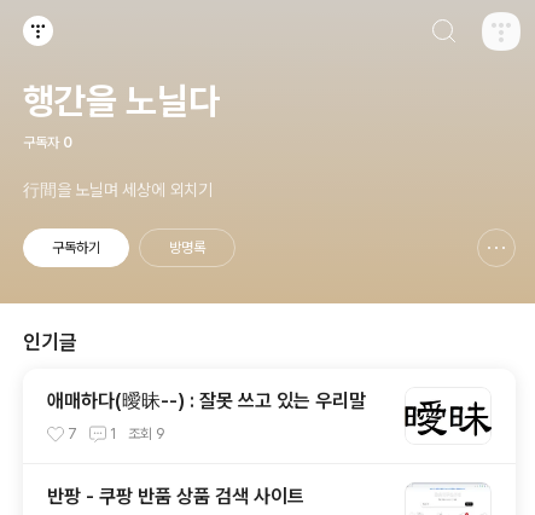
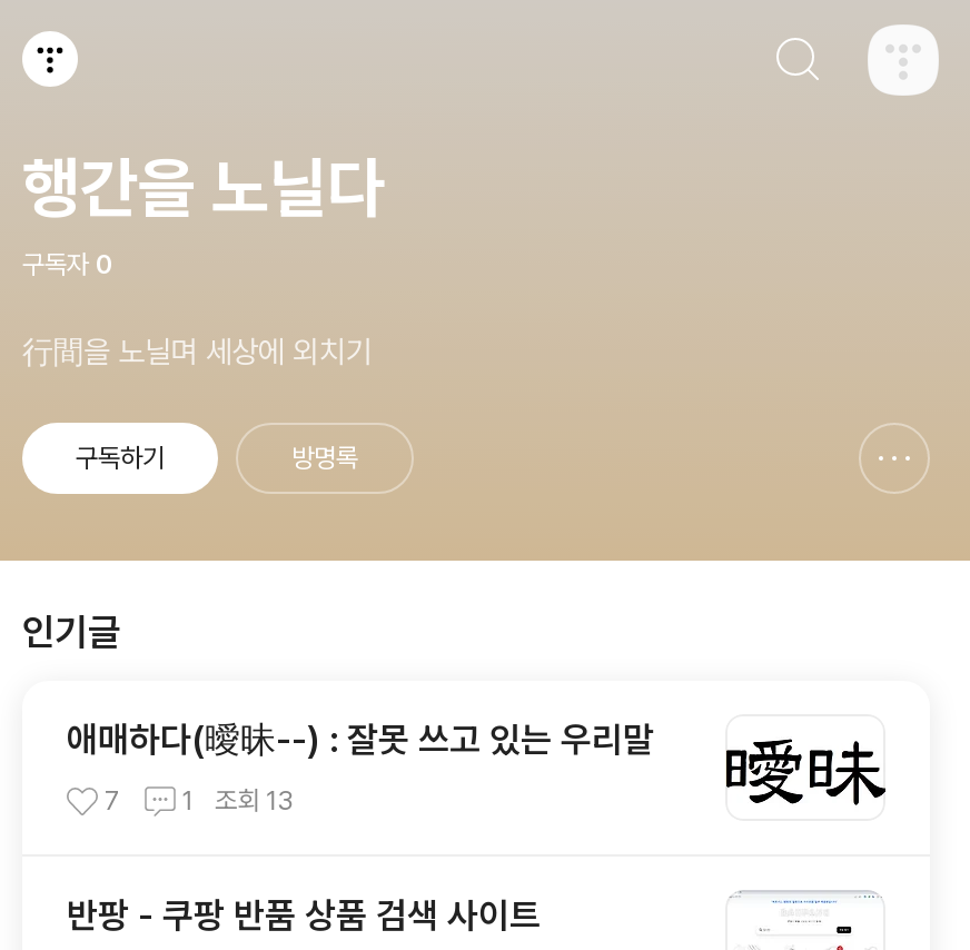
- 7 1 조회 9
+ 7 1 조회 13
